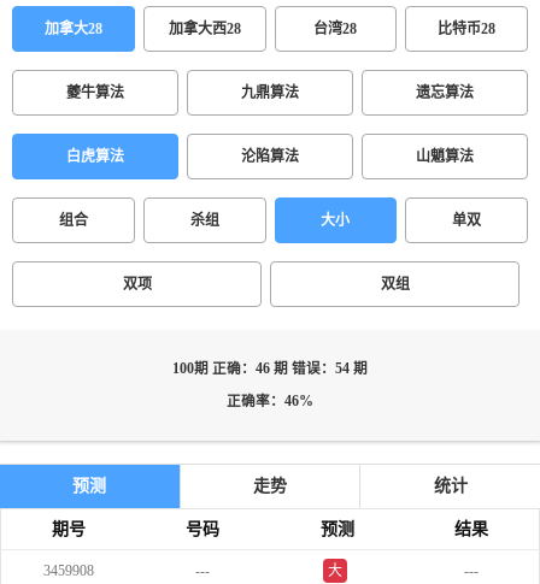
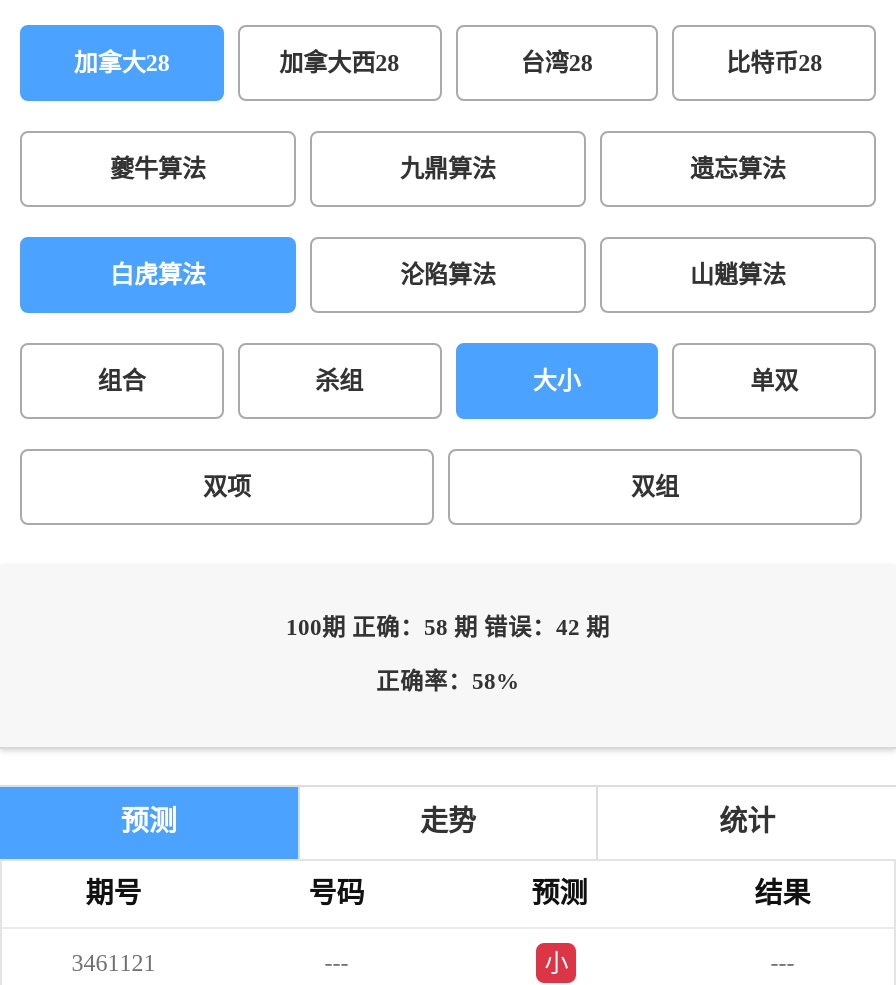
- 100期 正确：46 期 错误：54 期
+ 100期 正确：58 期 错误：42 期

- 正确率：46%
+ 正确率：58%

- 3459908
+ 3461121

- 大
+ 小
